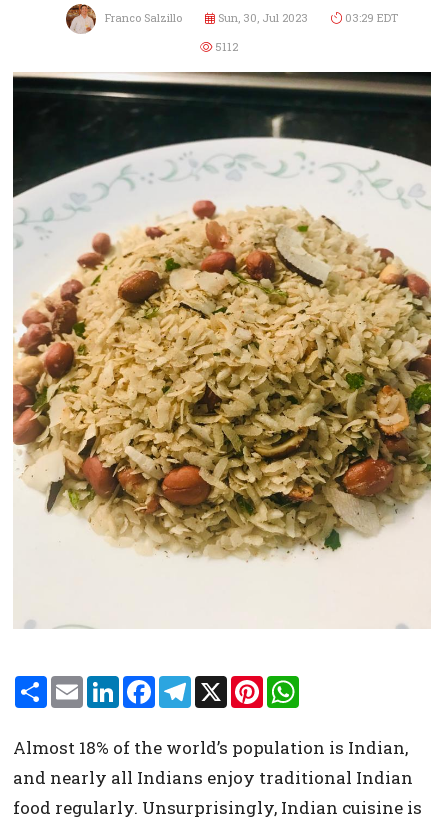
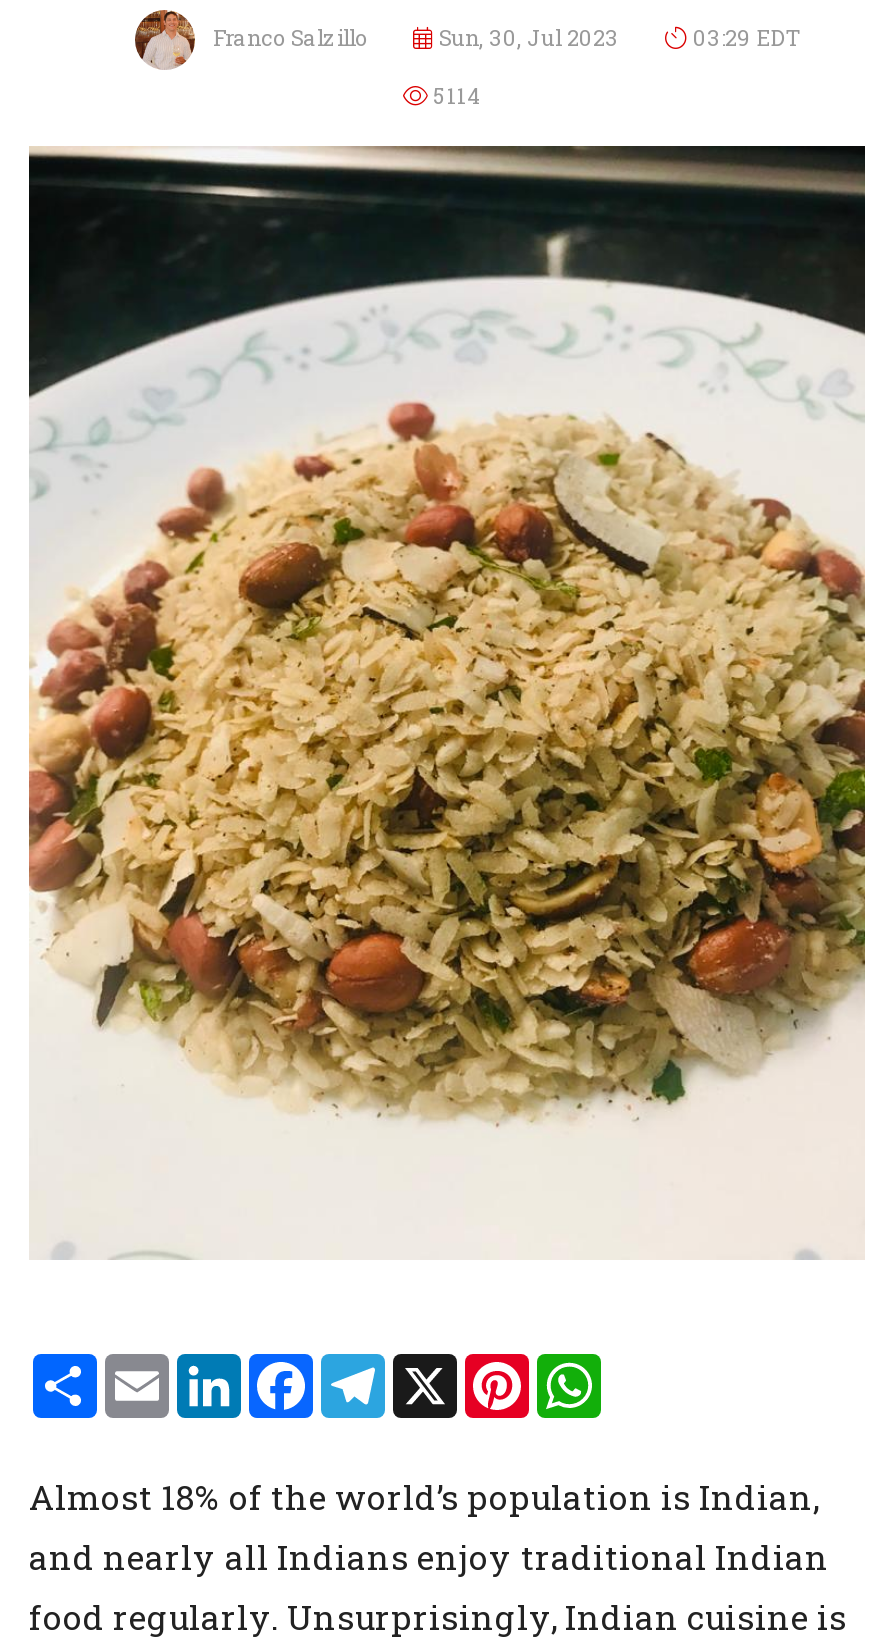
- 5112
+ 5114
